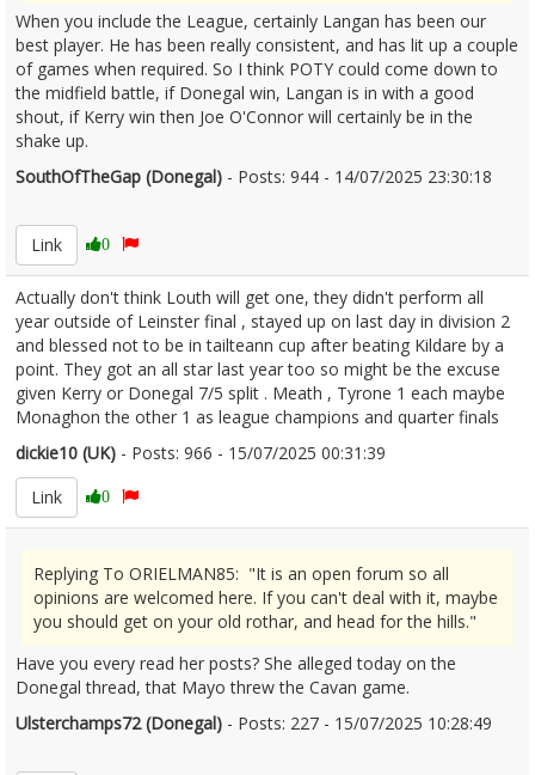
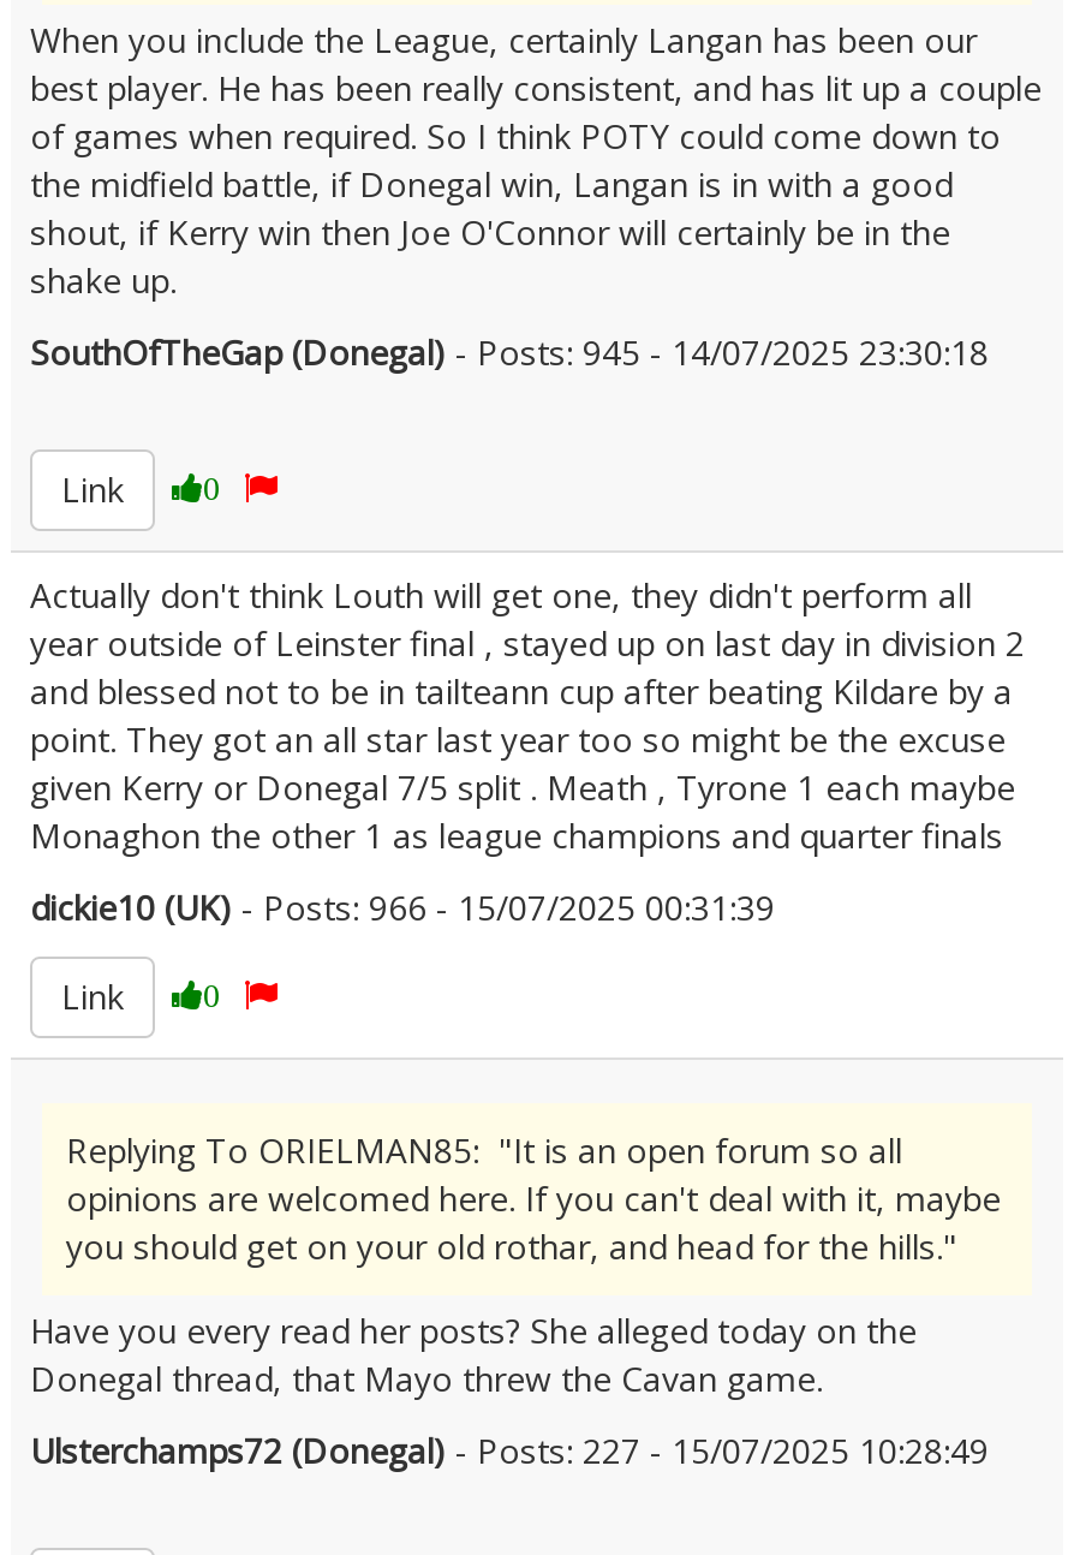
- SouthOfTheGap (Donegal) - Posts: 944 - 14/07/2025 23:30:18
+ SouthOfTheGap (Donegal) - Posts: 945 - 14/07/2025 23:30:18
